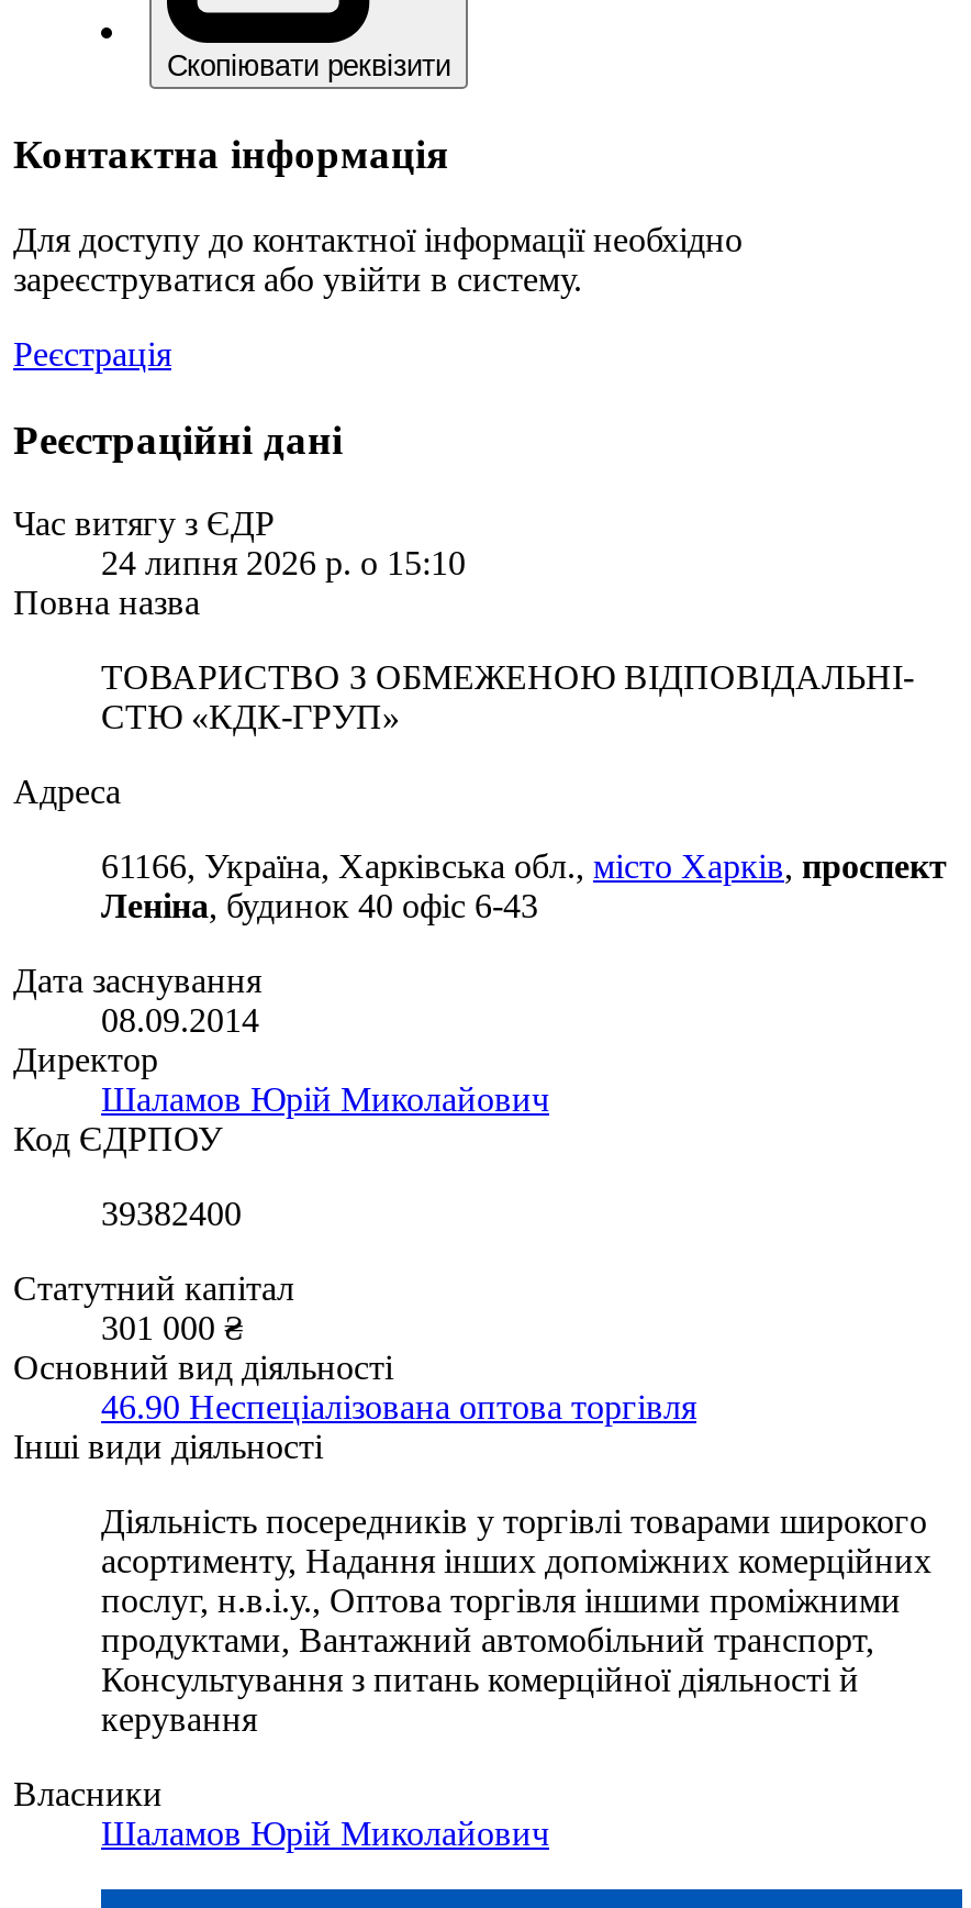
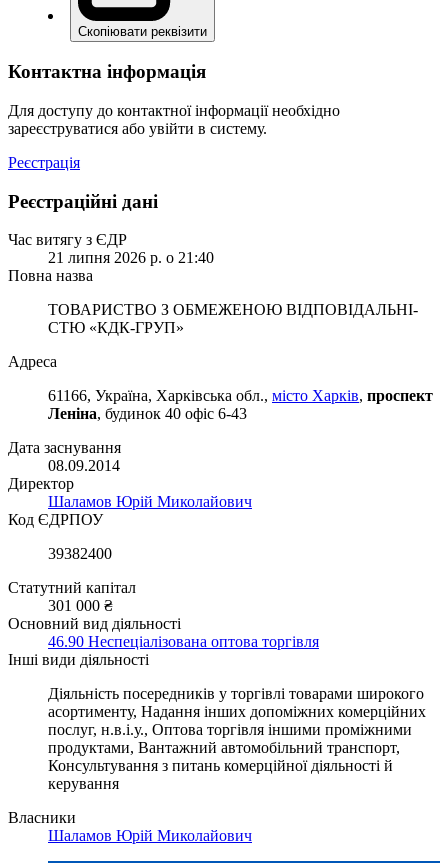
- 24 липня 2026 р. о 15:10
+ 21 липня 2026 р. о 21:40
